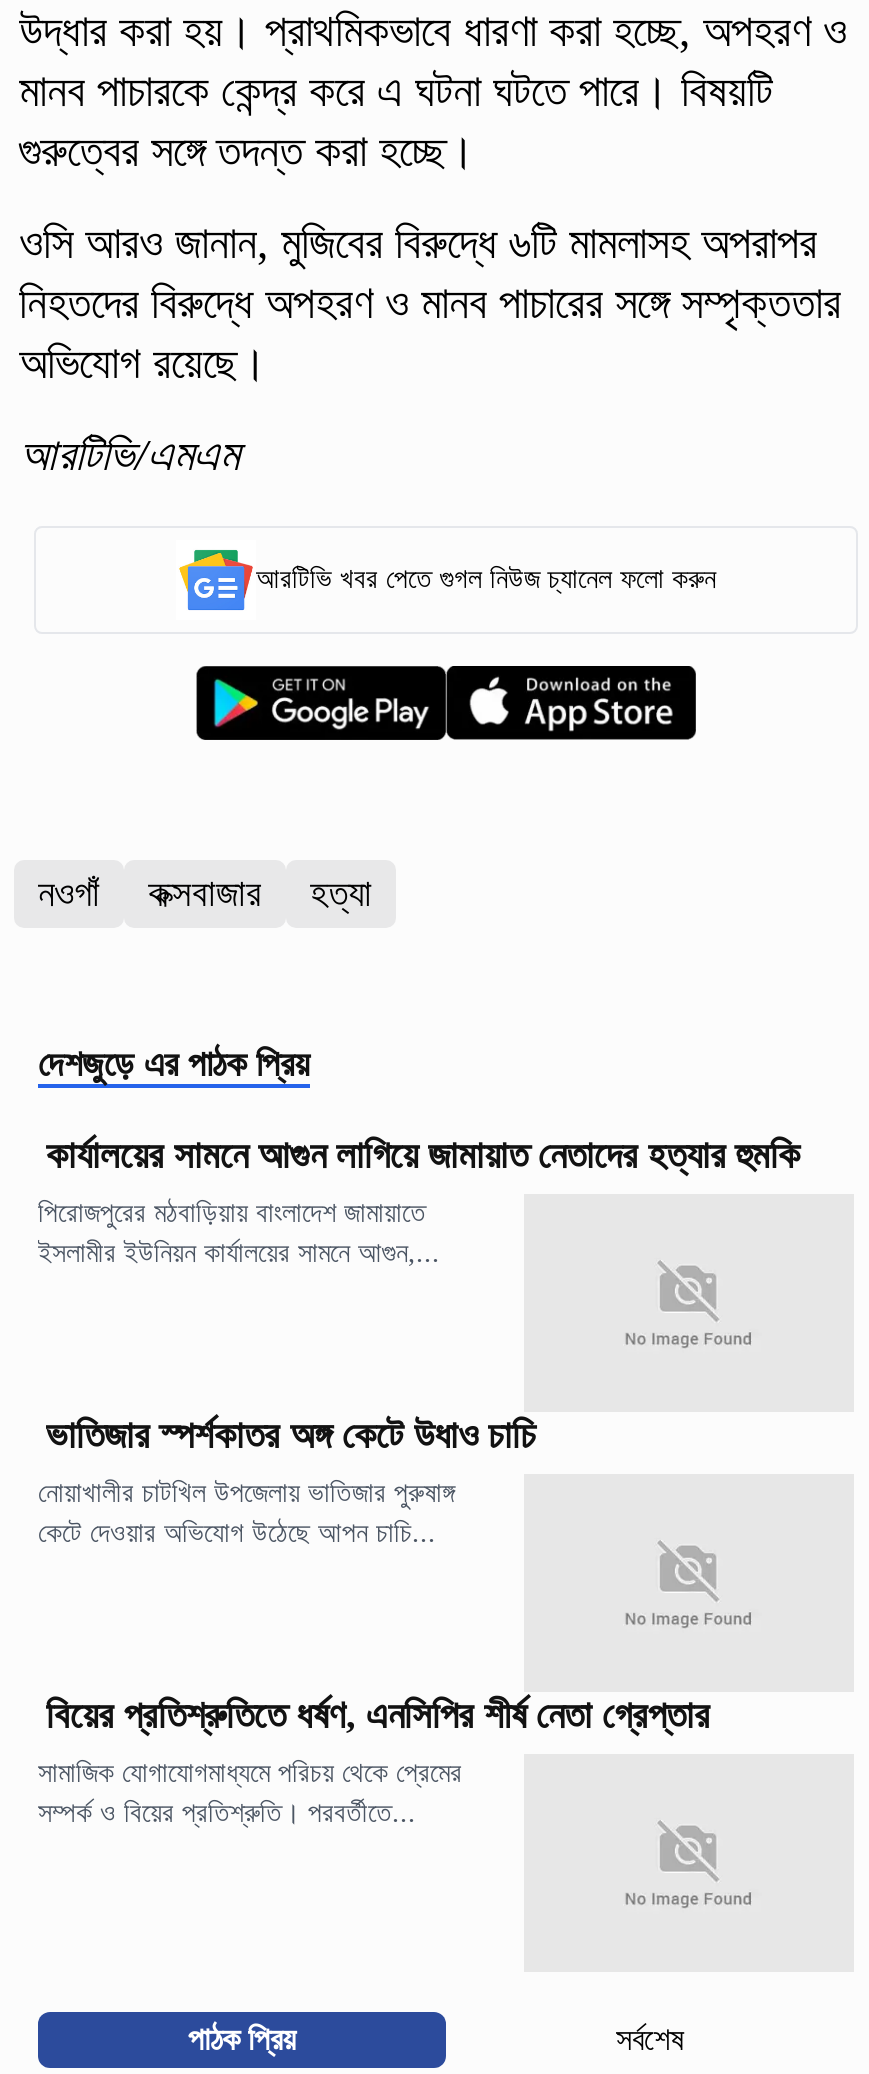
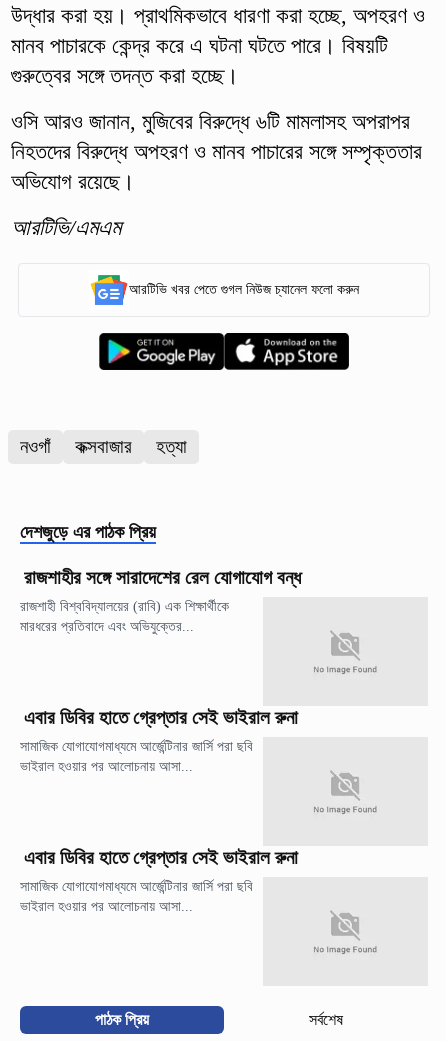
- কার্যালয়ের সামনে আগুন লাগিয়ে জামায়াত নেতাদের হত্যার হুমকি
+ রাজশাহীর সঙ্গে সারাদেশের রেল যোগাযোগ বন্ধ

- পিরোজপুরের মঠবাড়িয়ায় বাংলাদেশ জামায়াতে
- ইসলামীর ইউনিয়ন কার্যালয়ের সামনে আগুন,...
+ রাজশাহী বিশ্ববিদ্যালয়ের (রাবি) এক শিক্ষার্থীকে
+ মারধরের প্রতিবাদে এবং অভিযুক্তের...

- ভাতিজার স্পর্শকাতর অঙ্গ কেটে উধাও চাচি
+ এবার ডিবির হাতে গ্রেপ্তার সেই ভাইরাল রুনা

- নোয়াখালীর চাটখিল উপজেলায় ভাতিজার পুরুষাঙ্গ
- কেটে দেওয়ার অভিযোগ উঠেছে আপন চাচি...
+ সামাজিক যোগাযোগমাধ্যমে আর্জেন্টিনার জার্সি পরা ছবি
+ ভাইরাল হওয়ার পর আলোচনায় আসা...

- বিয়ের প্রতিশ্রুতিতে ধর্ষণ, এনসিপির শীর্ষ নেতা গ্রেপ্তার
+ এবার ডিবির হাতে গ্রেপ্তার সেই ভাইরাল রুনা

- সামাজিক যোগাযোগমাধ্যমে পরিচয় থেকে প্রেমের
- সম্পর্ক ও বিয়ের প্রতিশ্রুতি। পরবর্তীতে...
+ সামাজিক যোগাযোগমাধ্যমে আর্জেন্টিনার জার্সি পরা ছবি
+ ভাইরাল হওয়ার পর আলোচনায় আসা...
